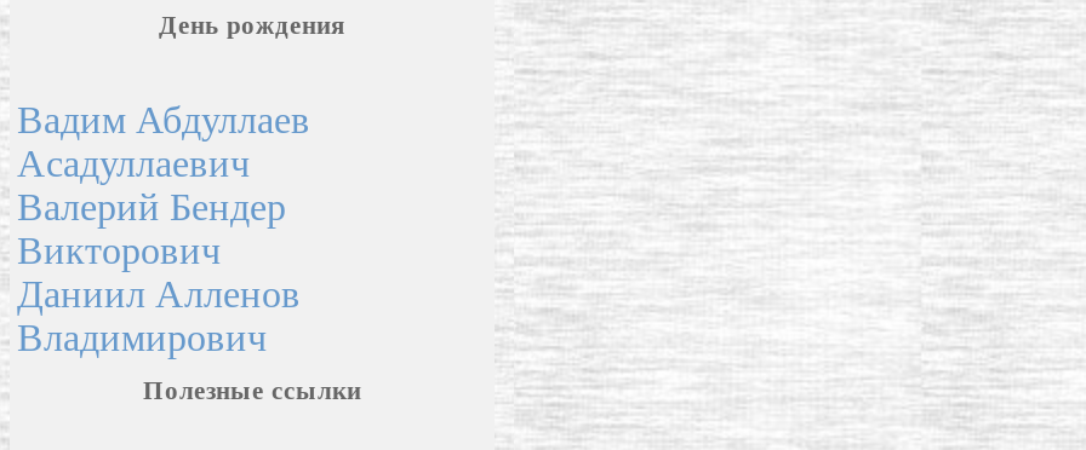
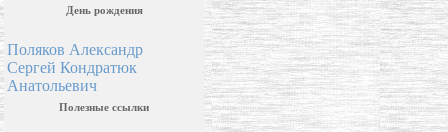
- Вадим Абдуллаев
- Асадуллаевич
- Валерий Бендер
- Викторович
- Даниил Алленов
- Владимирович
+ Поляков Александр
+ Сергей Кондратюк
+ Анатольевич
